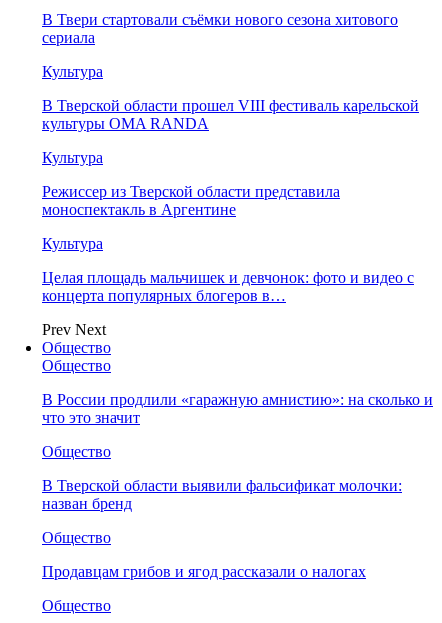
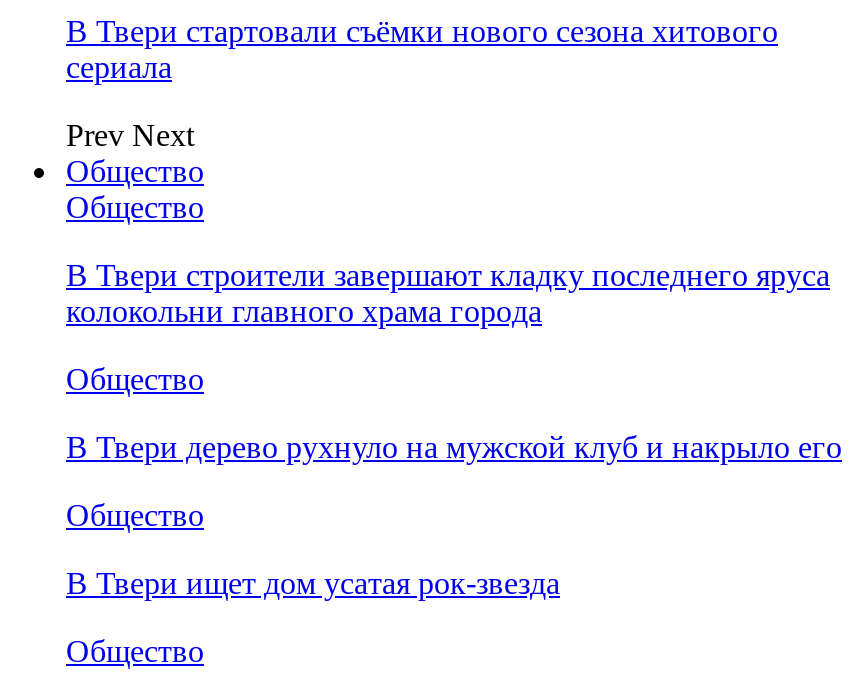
- Культура
- В Тверской области прошел VIII фестиваль карельской
- культуры OMA RANDA
- Культура
- Режиссер из Тверской области представила
- моноспектакль в Аргентине
- Культура
- Целая площадь мальчишек и девчонок: фото и видео с
- концерта популярных блогеров в…

- В России продлили «гаражную амнистию»: на сколько и
- что это значит
+ В Твери строители завершают кладку последнего яруса
+ колокольни главного храма города

- В Тверской области выявили фальсификат молочки:
- назван бренд
+ В Твери дерево рухнуло на мужской клуб и накрыло его

- Продавцам грибов и ягод рассказали о налогах
+ В Твери ищет дом усатая рок-звезда
